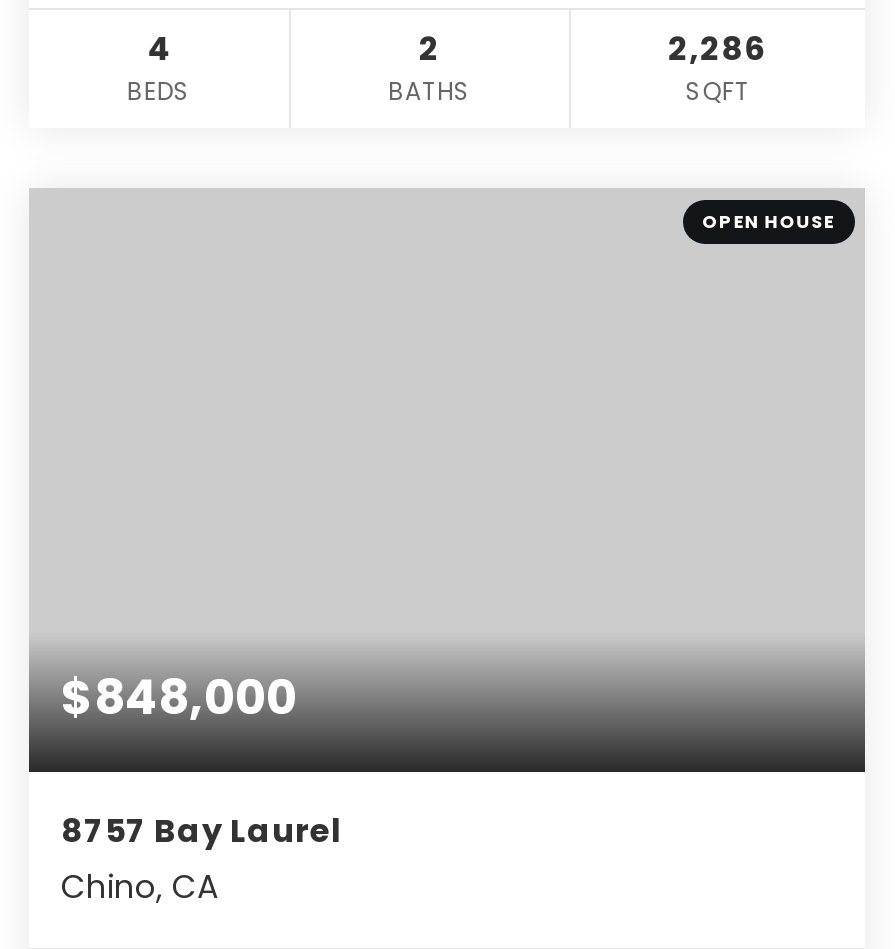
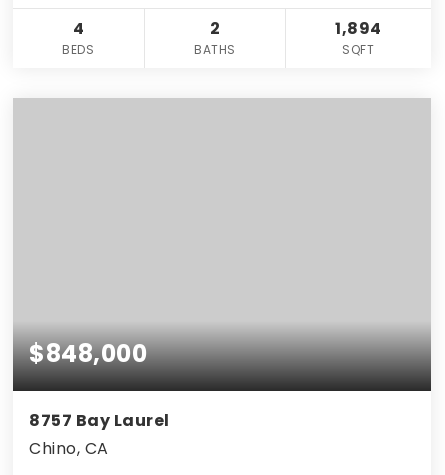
- 2,286
+ 1,894

- OPEN HOUSE
